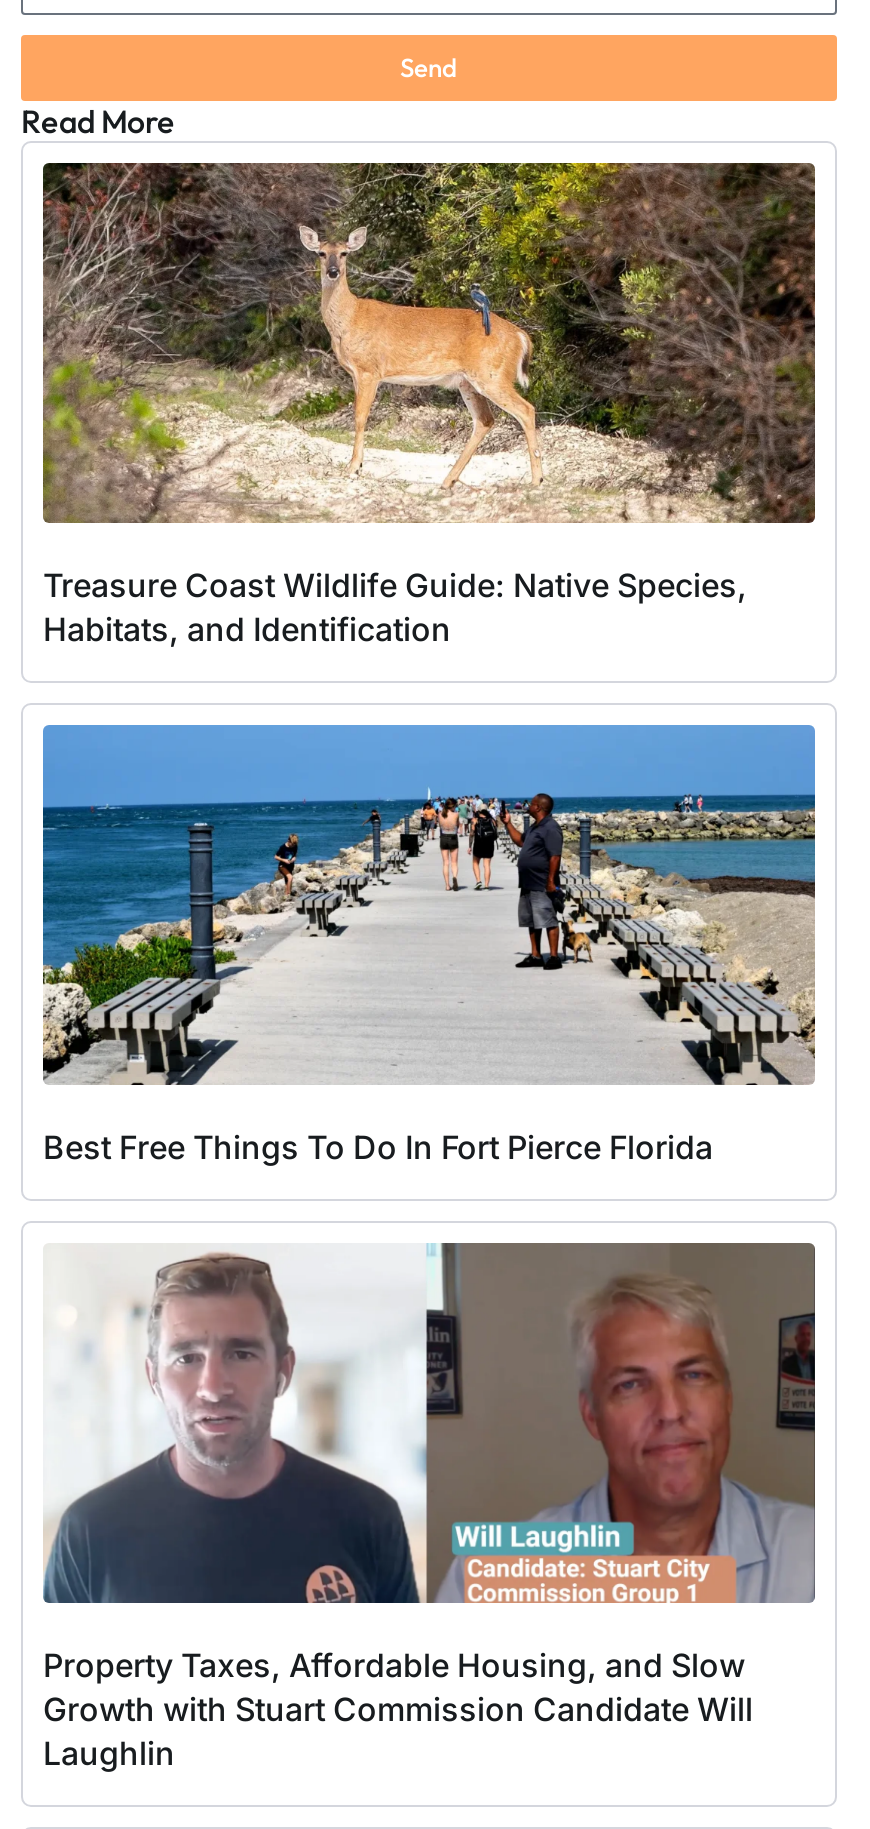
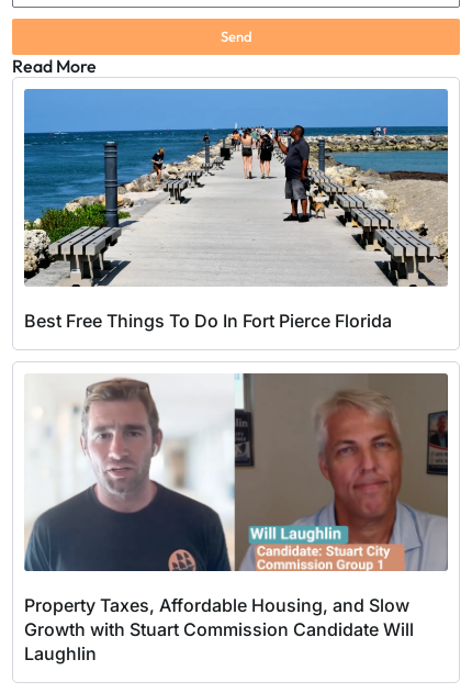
- [image]
- Treasure Coast Wildlife Guide: Native Species,
- Habitats, and Identification
